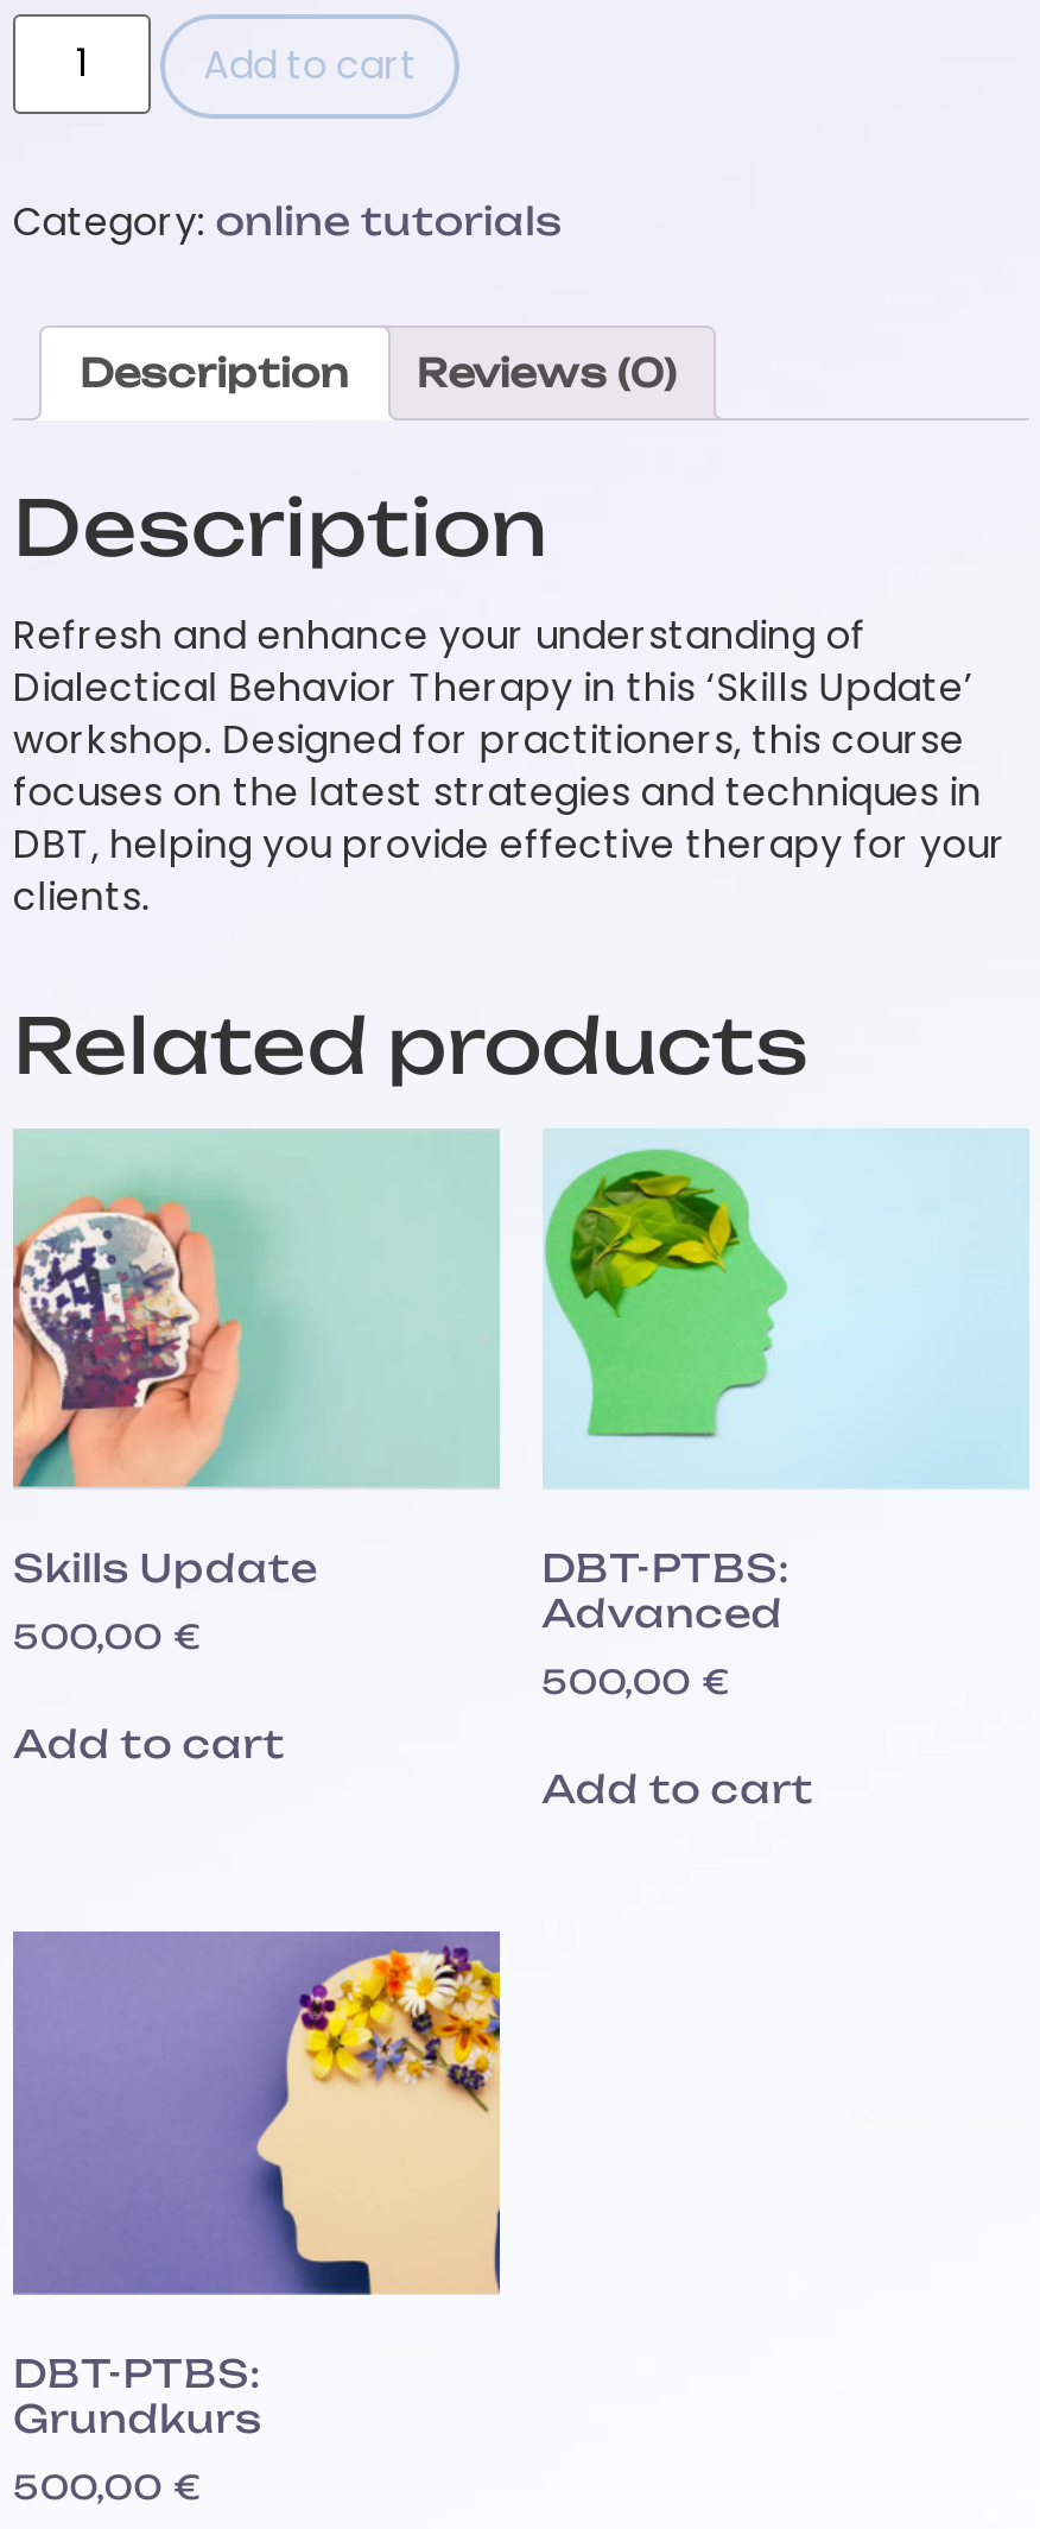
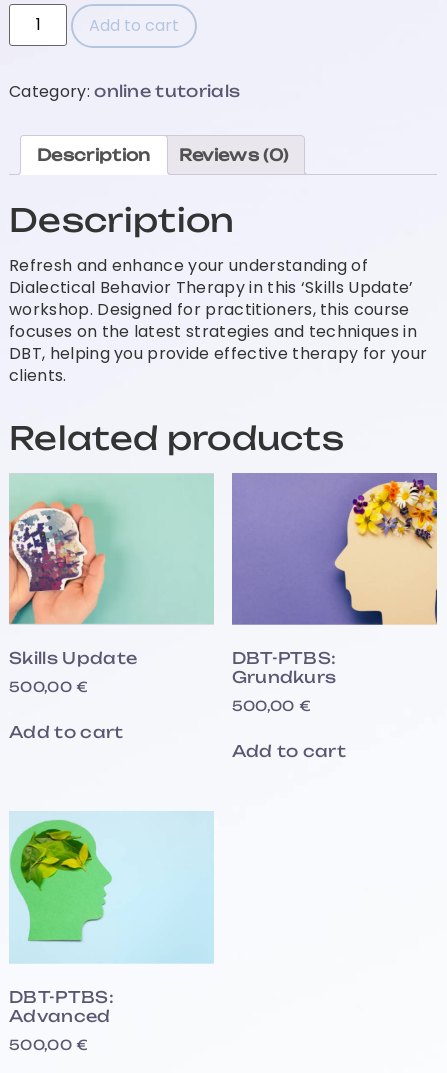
moved down: [image]

moved down: Advanced

moved up: [image]

moved up: Grundkurs
